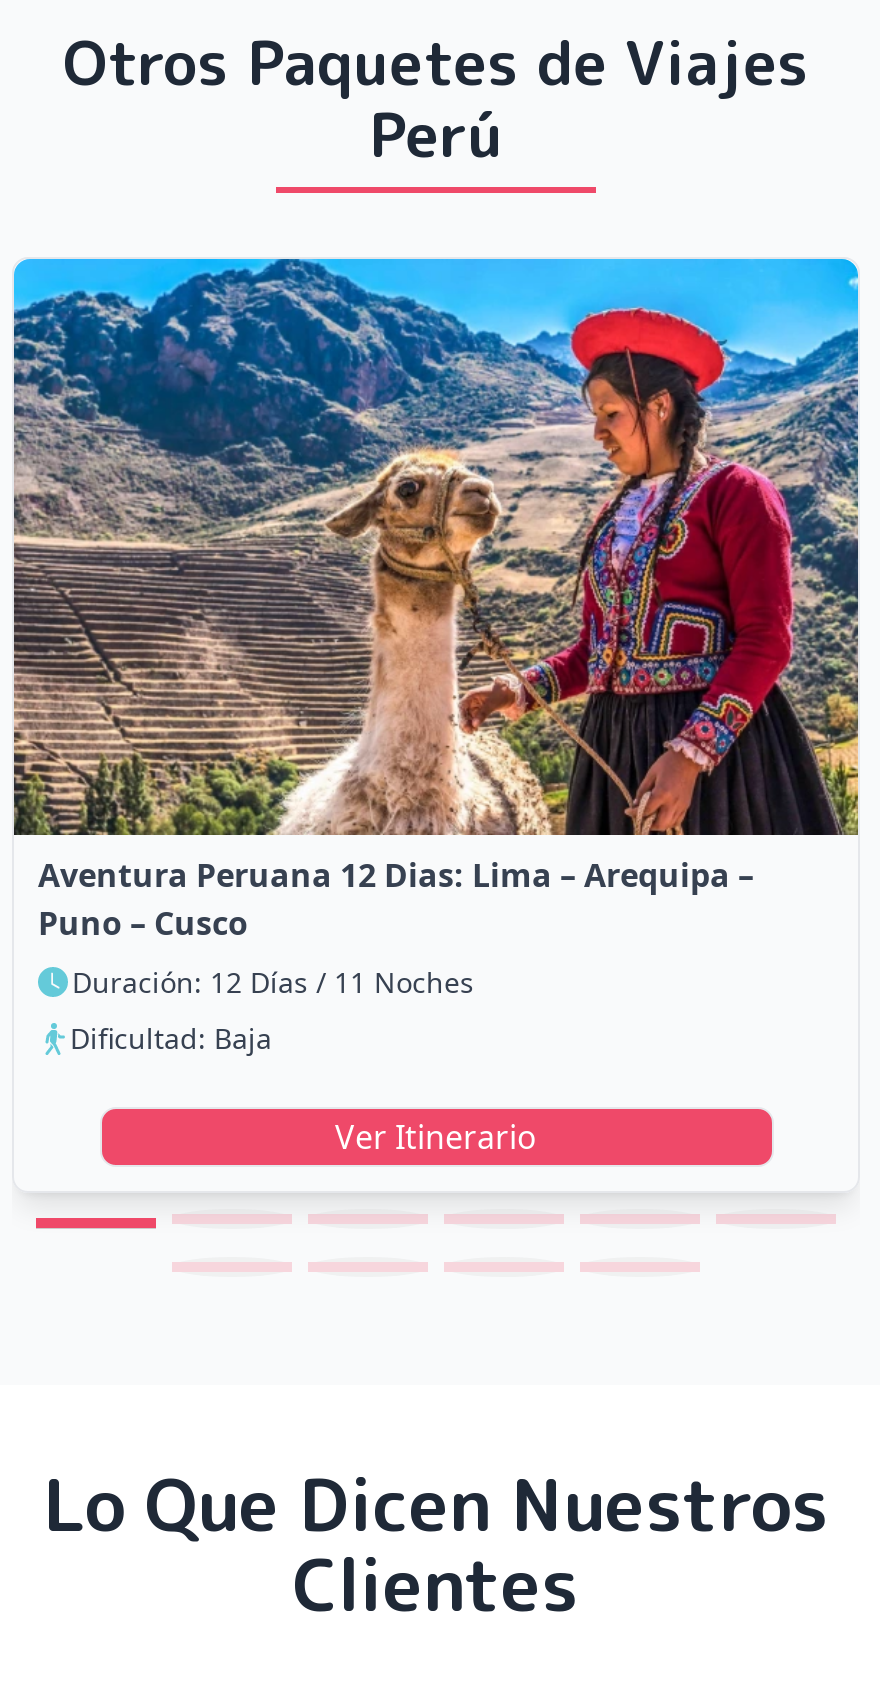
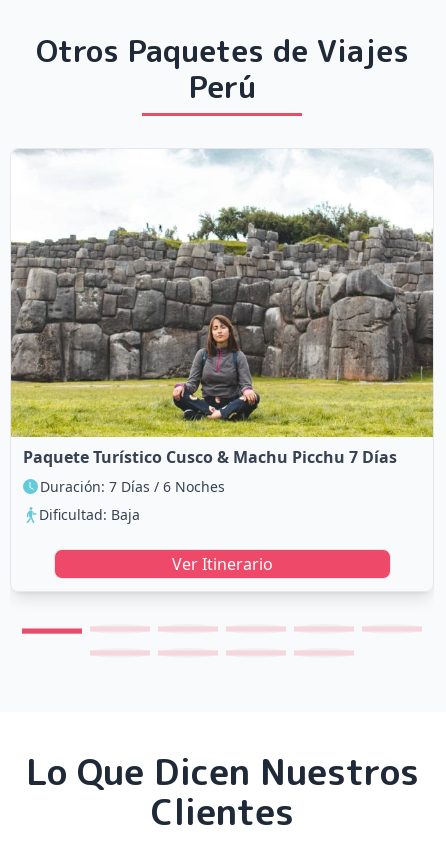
- [image]
- Aventura Peruana 12 Dias: Lima – Arequipa –
- Puno – Cusco
- Duración: 12 Días / 11 Noches
+ [image]
+ Paquete Turístico Cusco & Machu Picchu 7 Días
+ Duración: 7 Días / 6 Noches

moved up: Dificultad: Baja | Ver Itinerario
